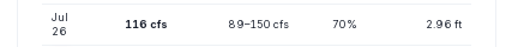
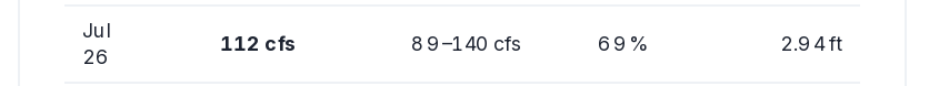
- 116 cfs
+ 112 cfs

- 89–150 cfs
+ 89–140 cfs

- 70%
+ 69%

- 2.96 ft
+ 2.94 ft
